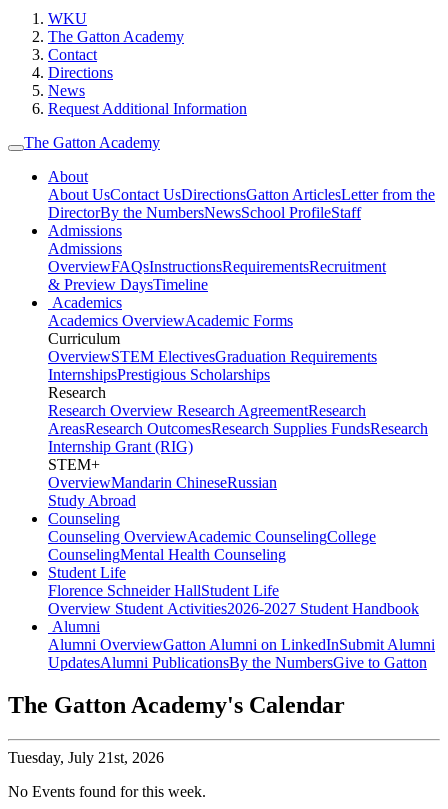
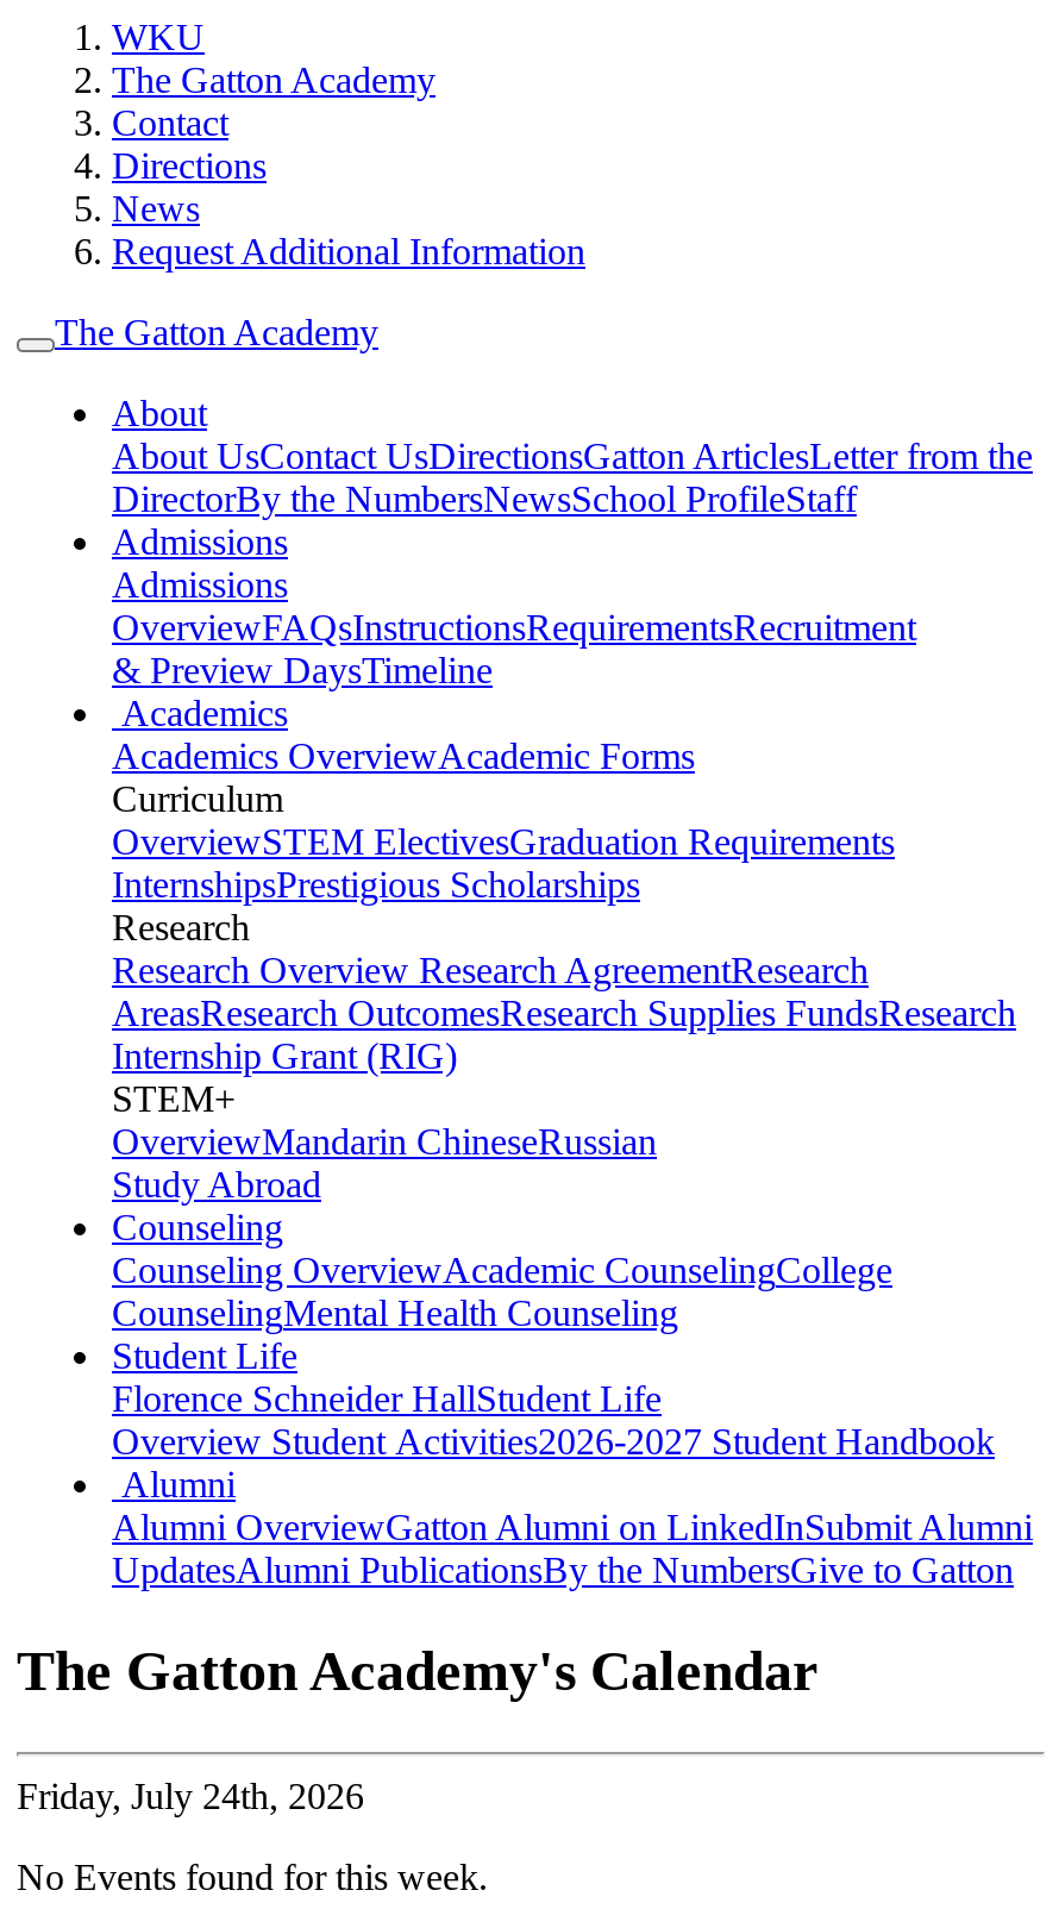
- Tuesday, July 21st, 2026
+ Friday, July 24th, 2026
